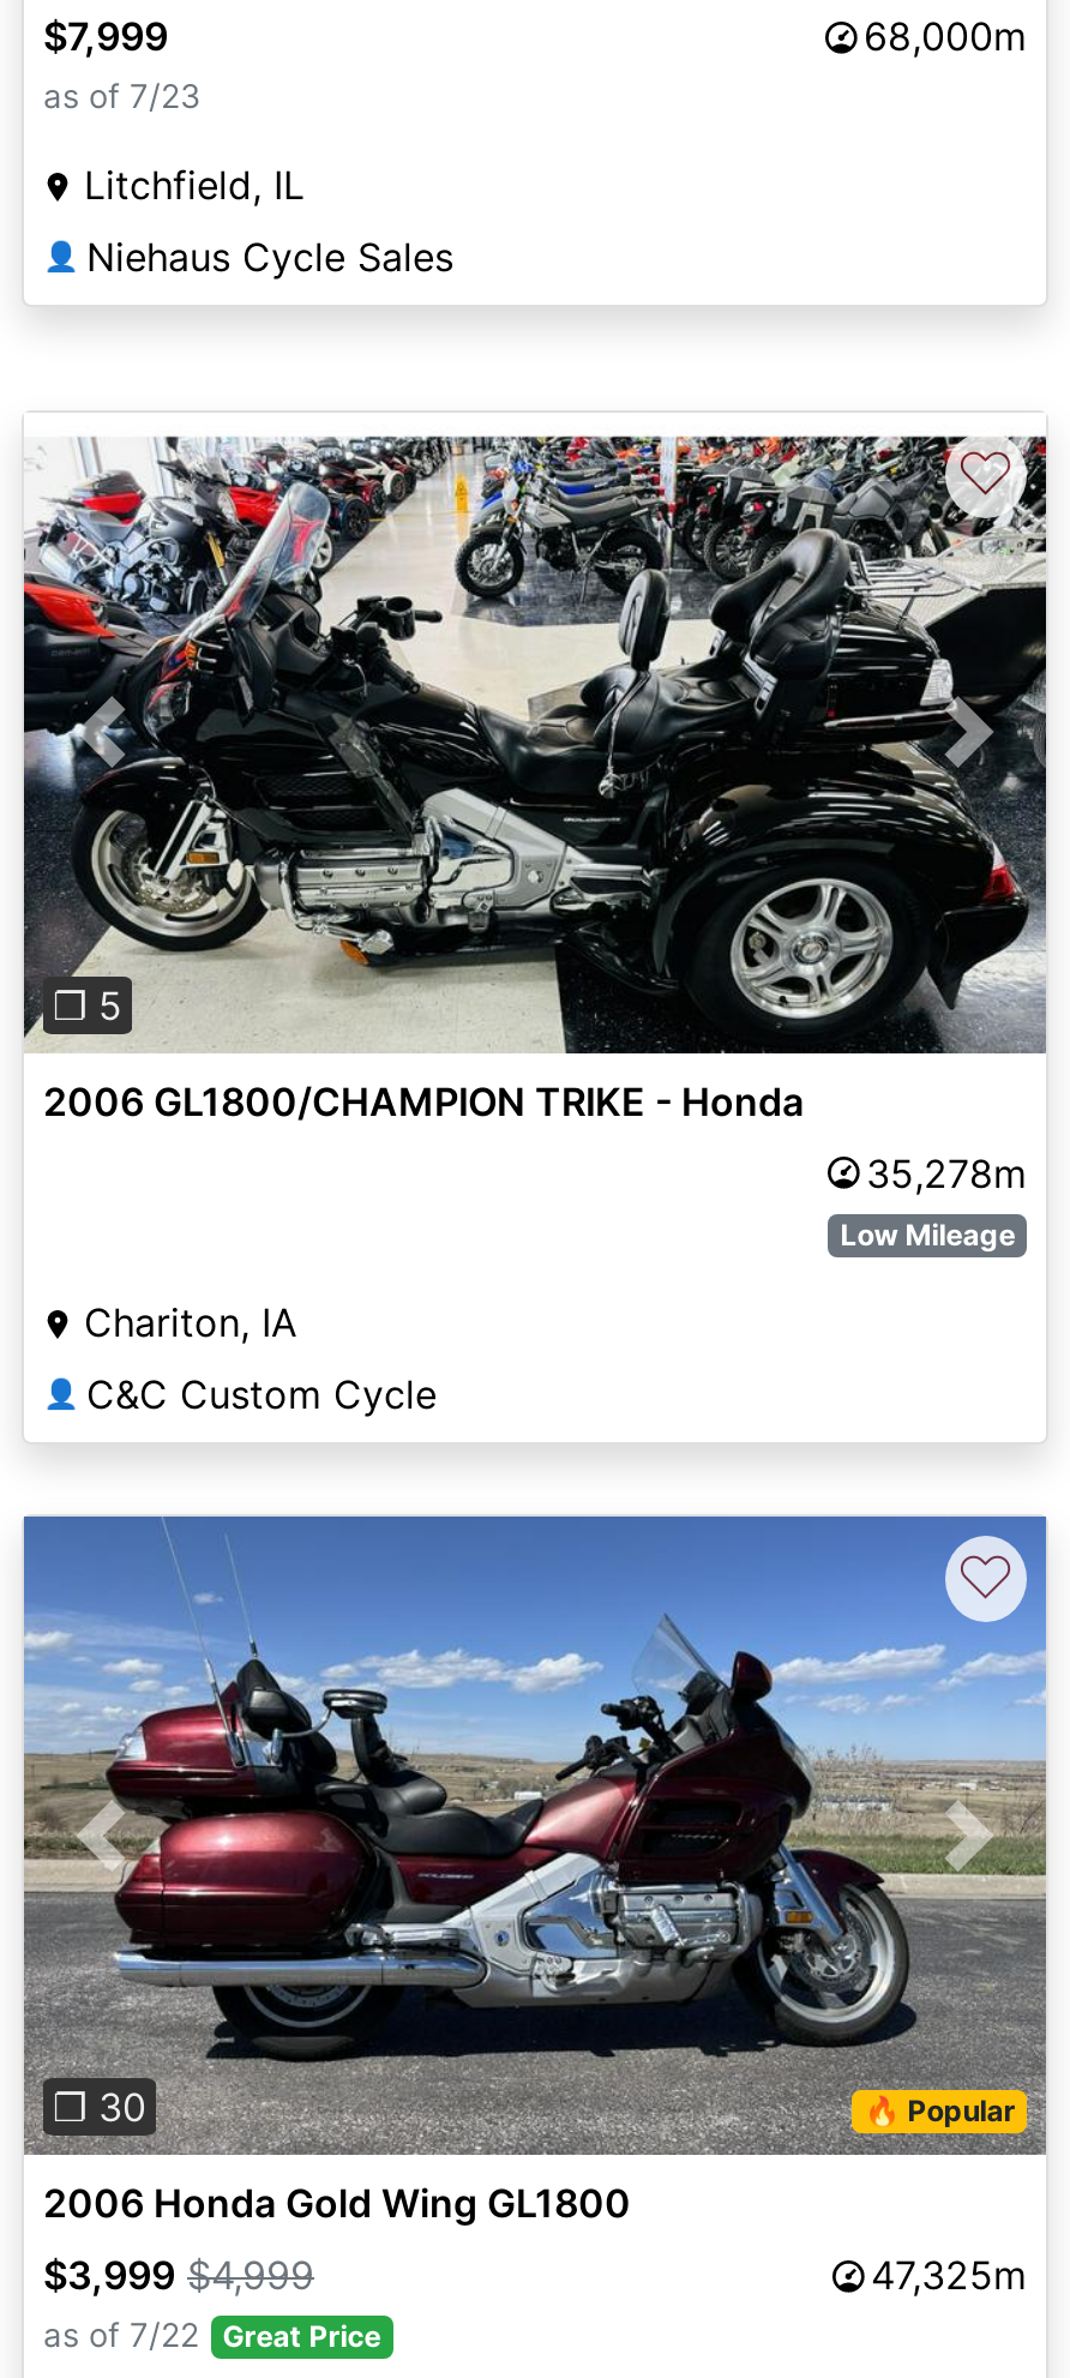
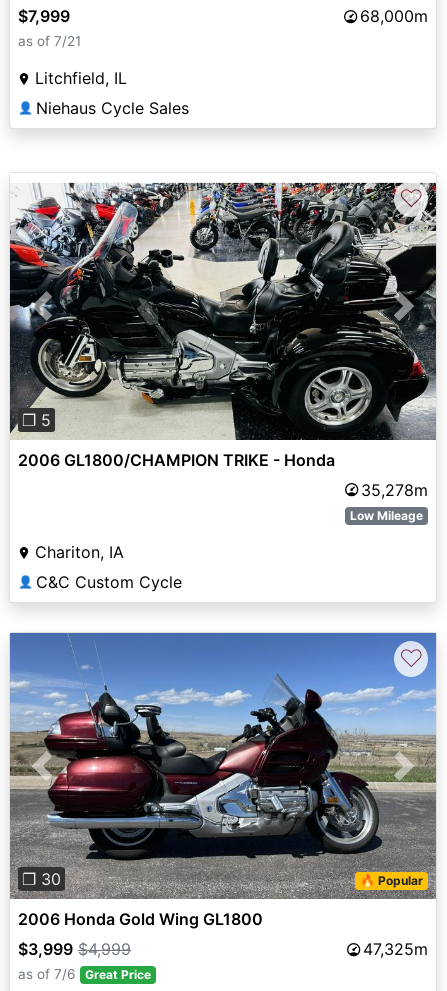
- as of 7/23
+ as of 7/21

- as of 7/22 Great Price
+ as of 7/6 Great Price
